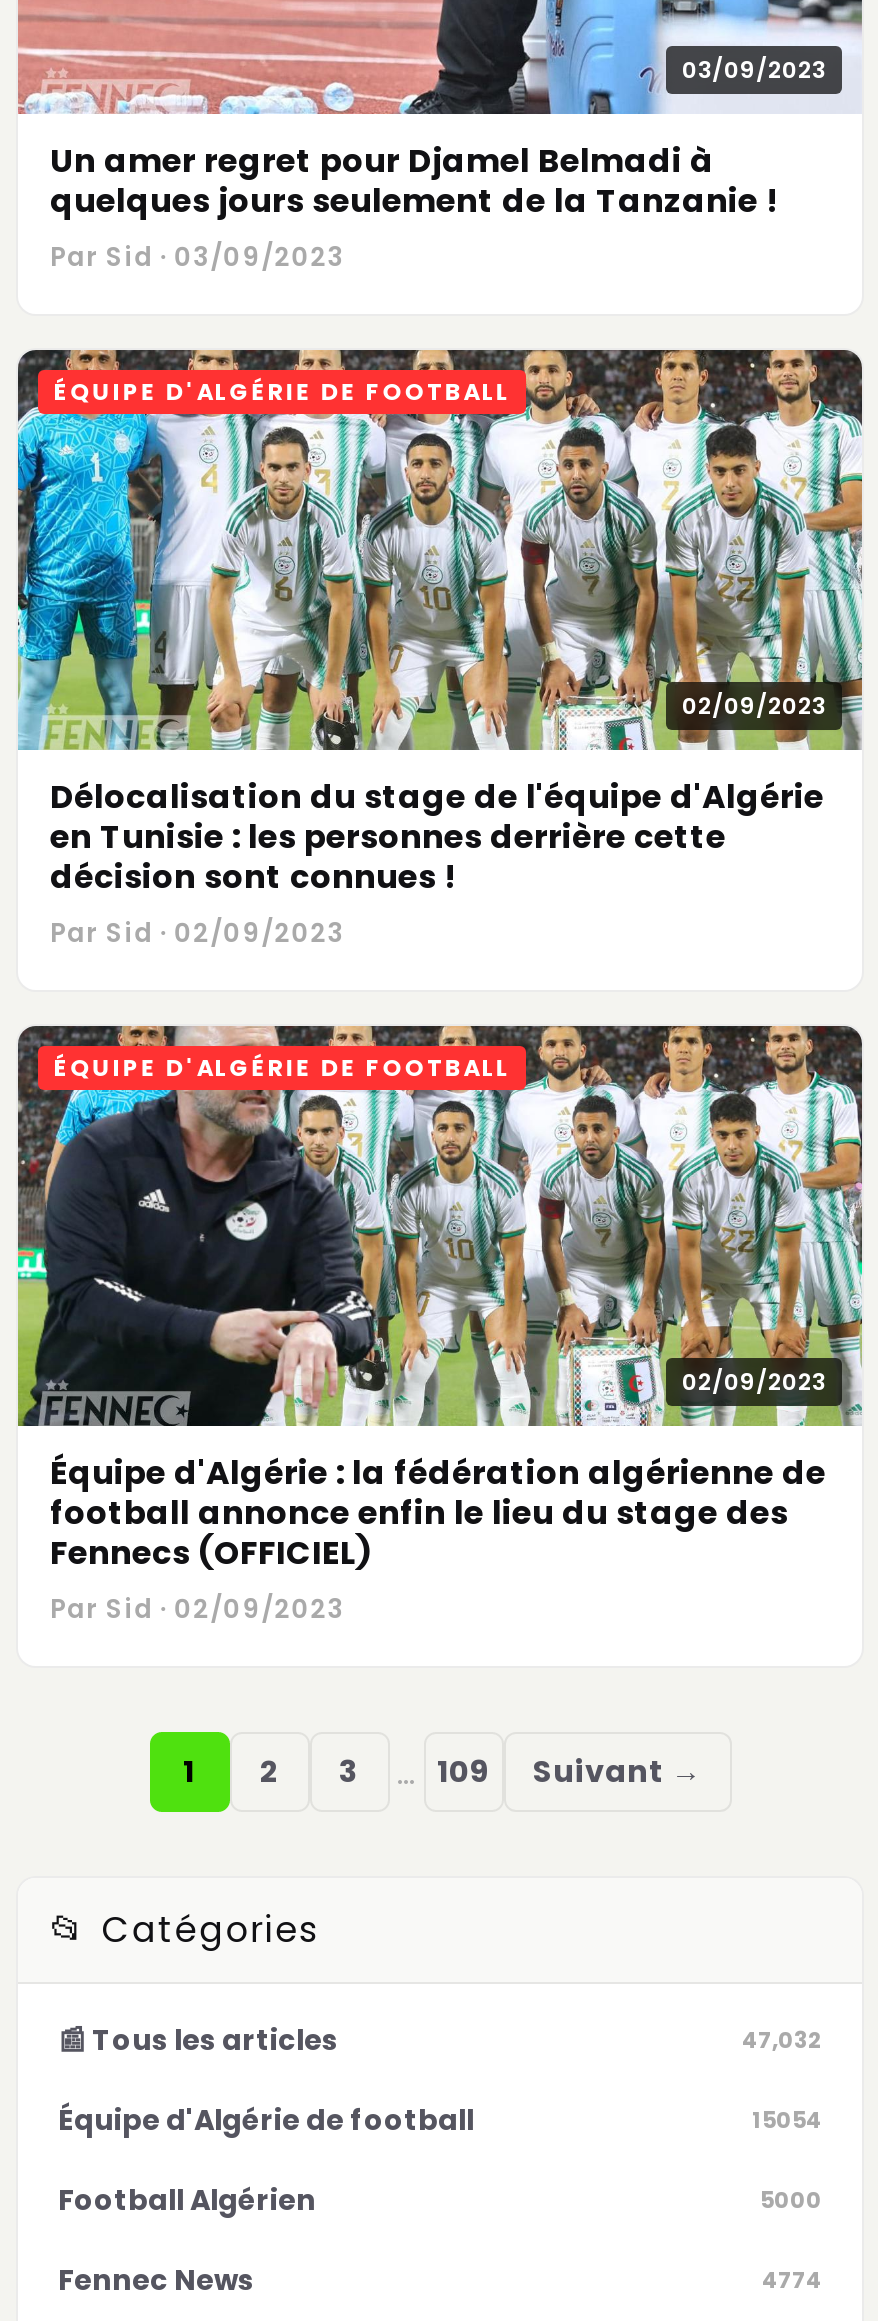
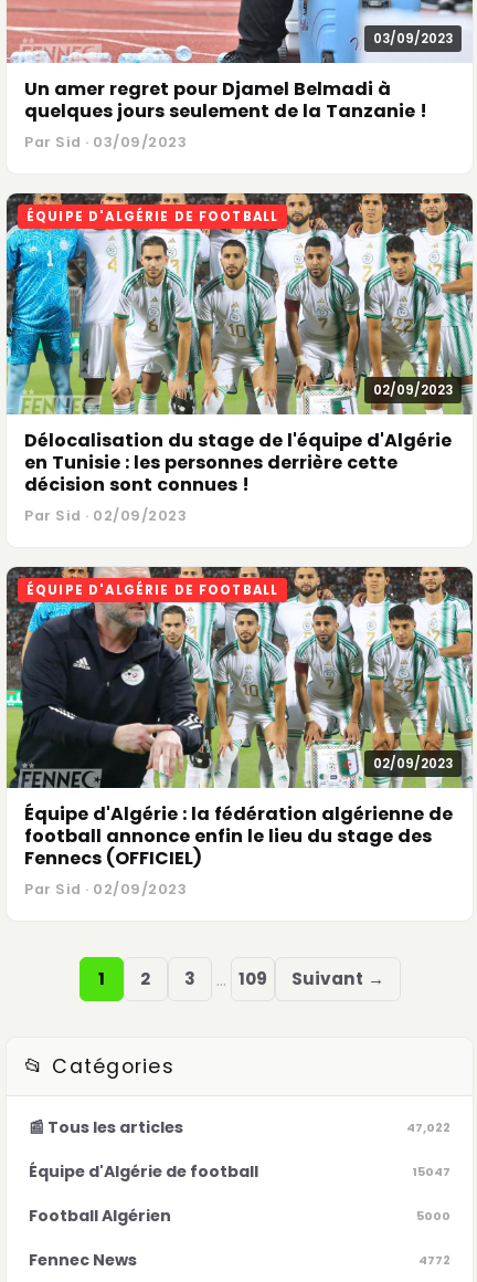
- 47,032
+ 47,022

- 15054
+ 15047

- 4774
+ 4772
